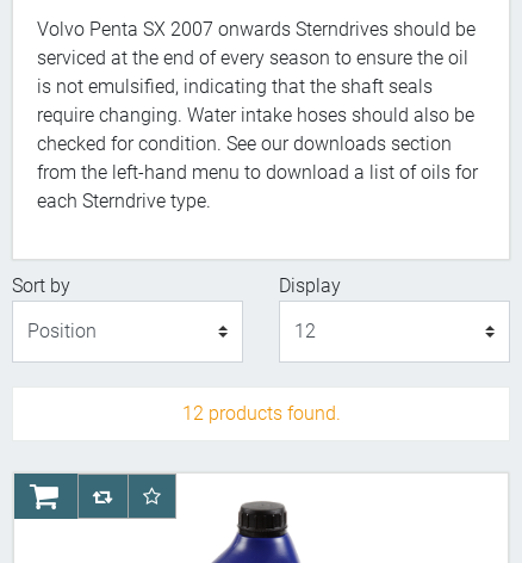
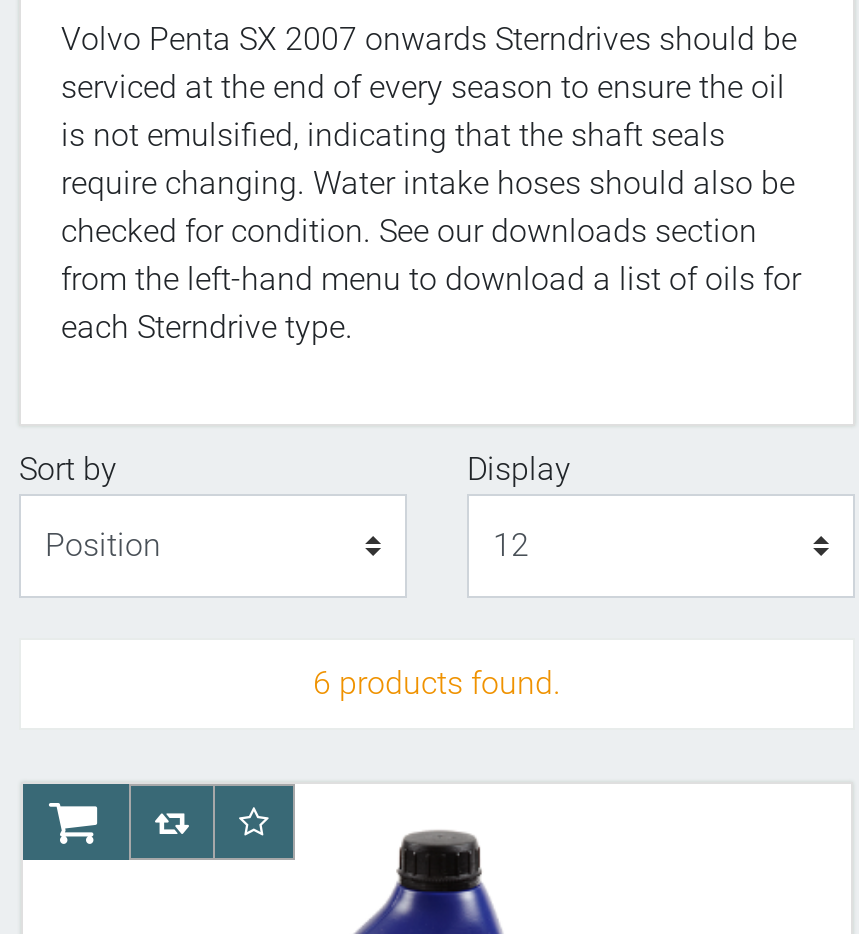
- 12 products found.
+ 6 products found.
